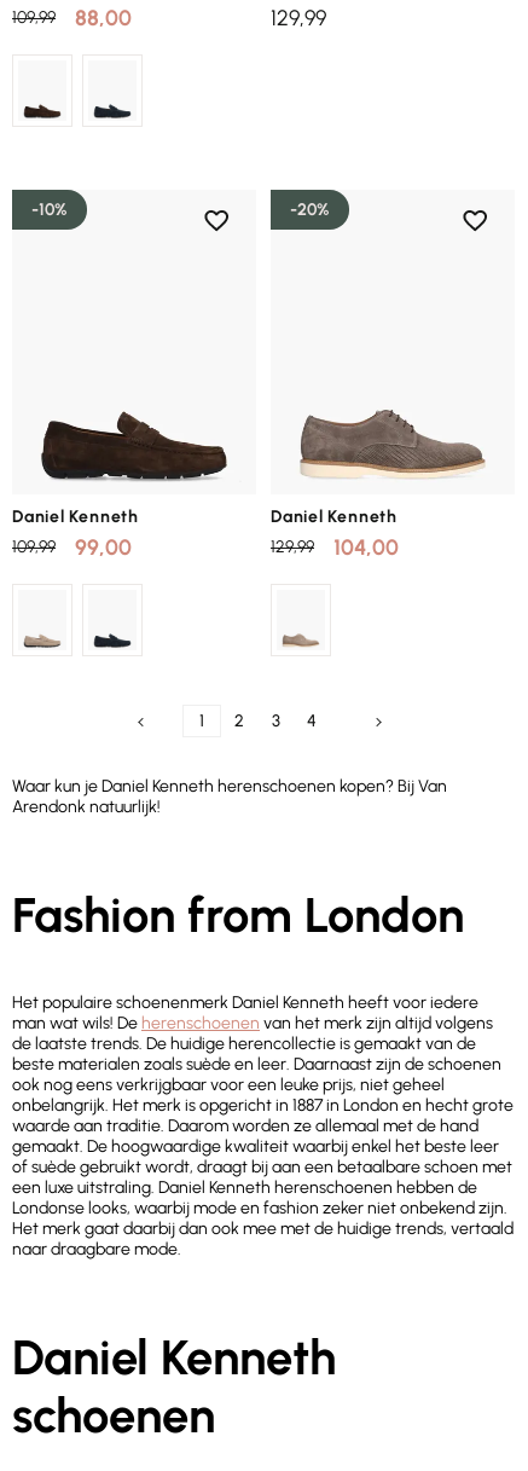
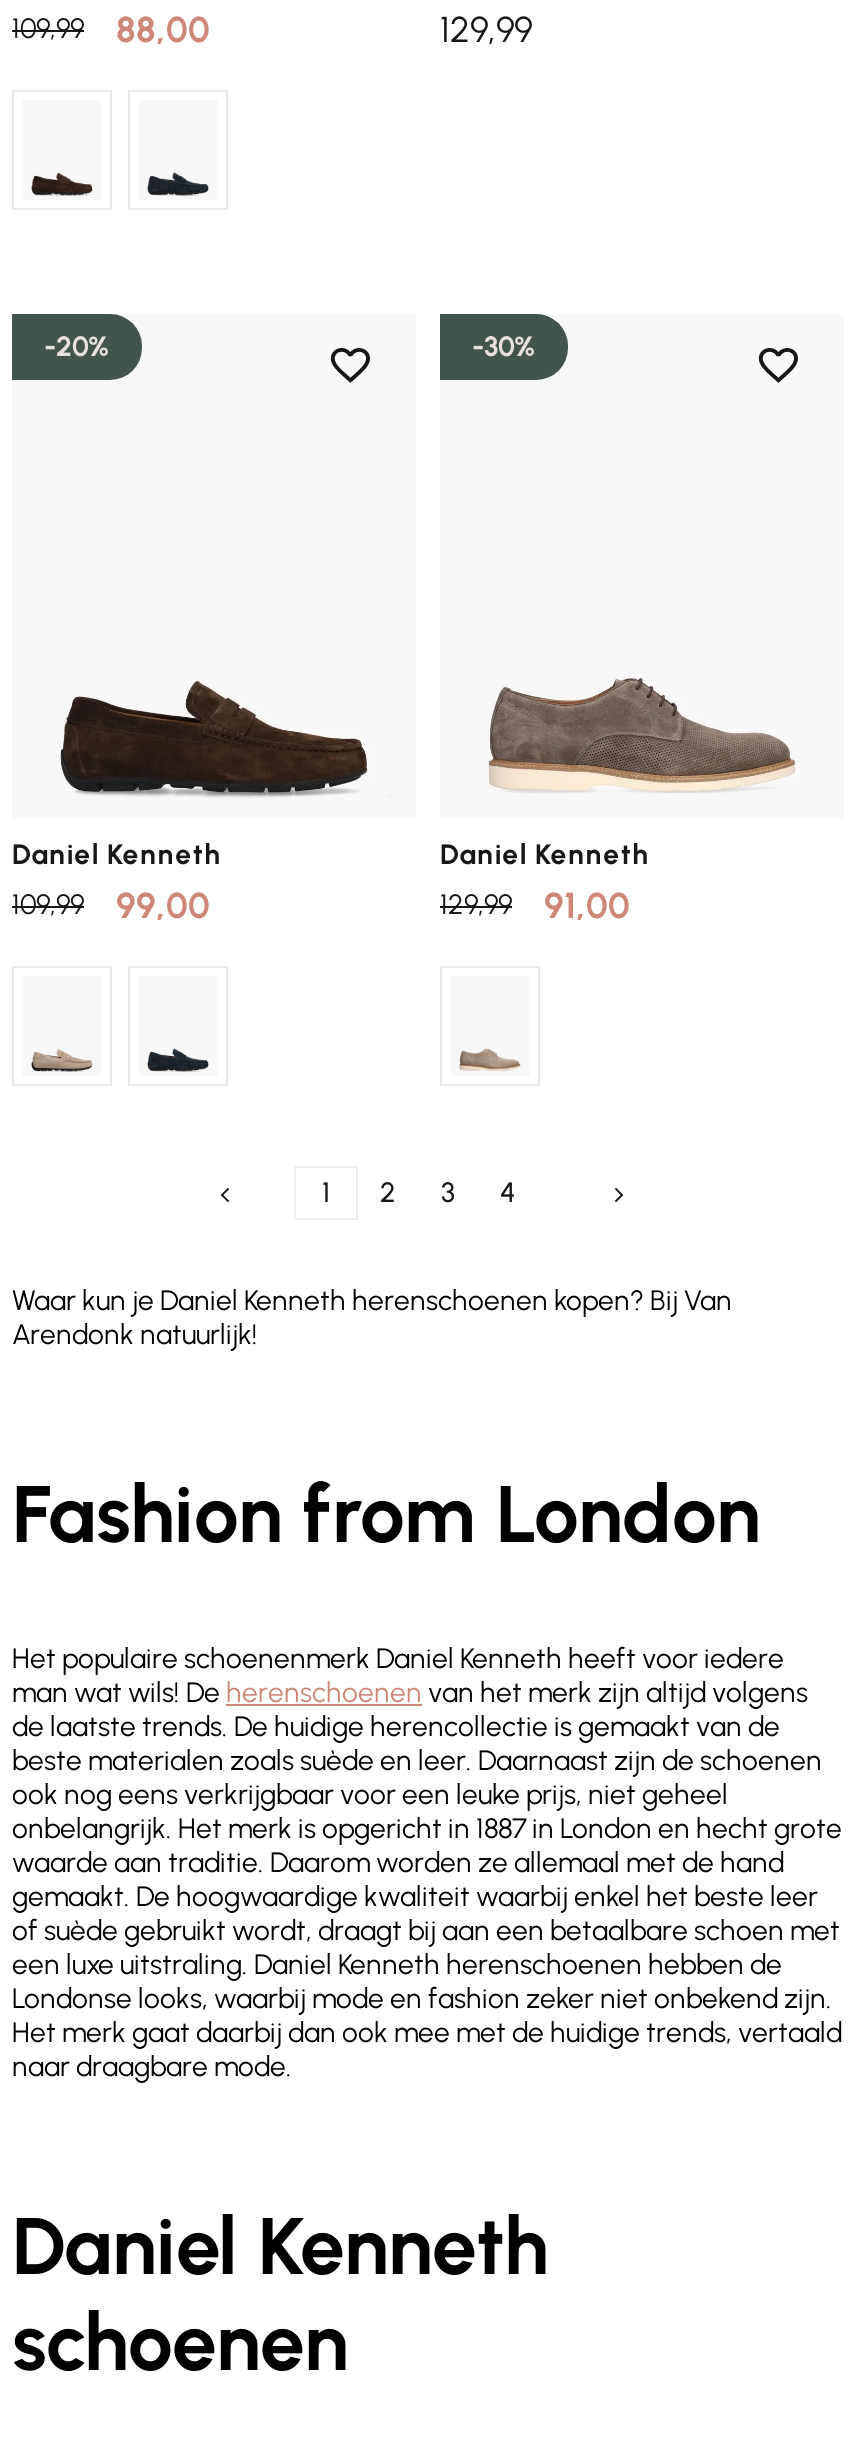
- -10%
+ -20%

- -20%
+ -30%

- 129,99 104,00
+ 129,99 91,00
